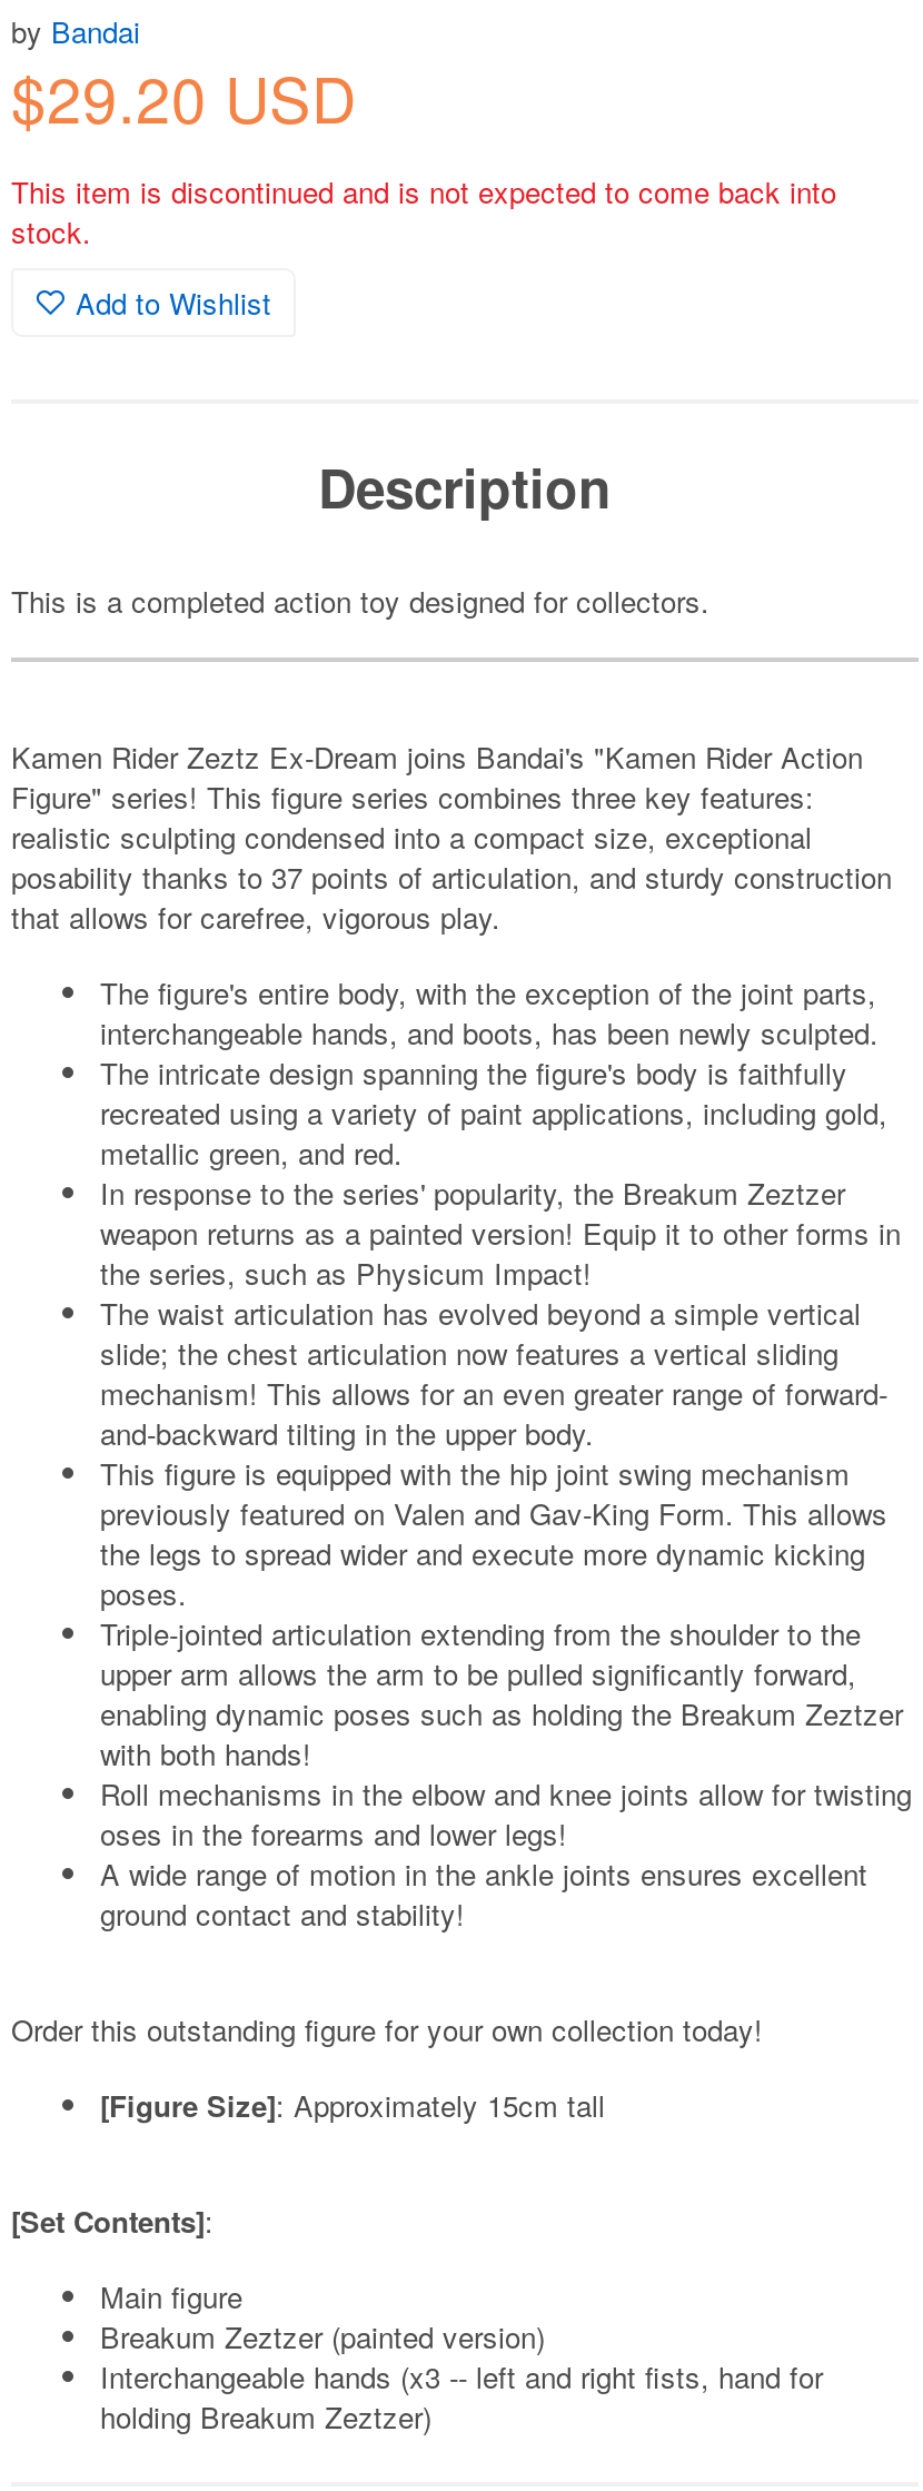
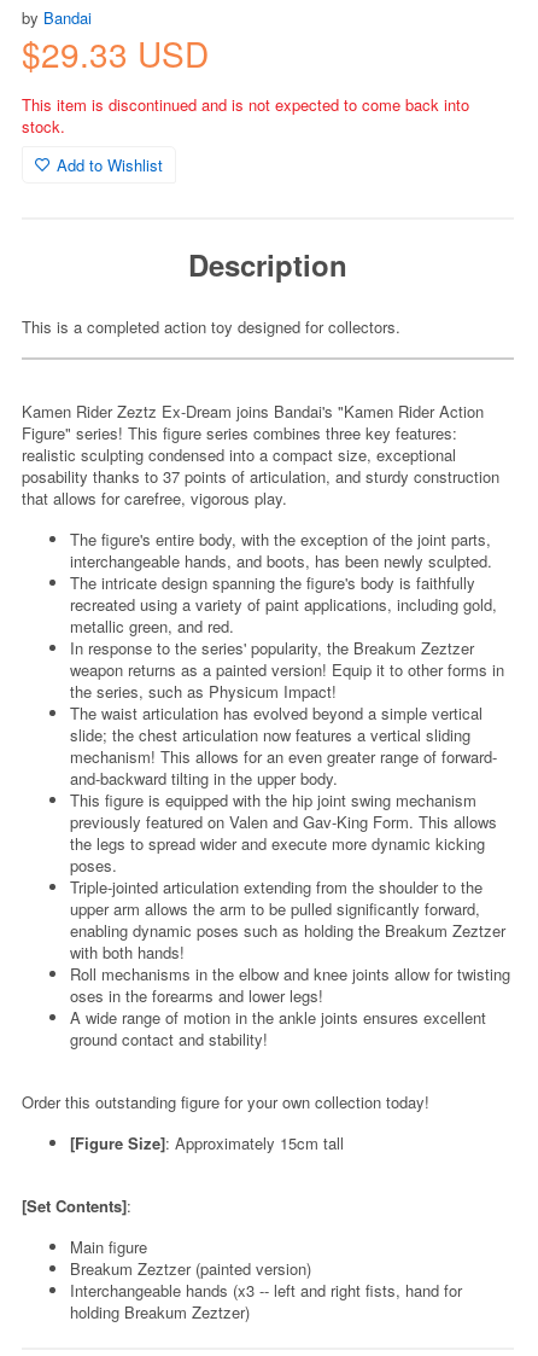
- $29.20 USD
+ $29.33 USD
